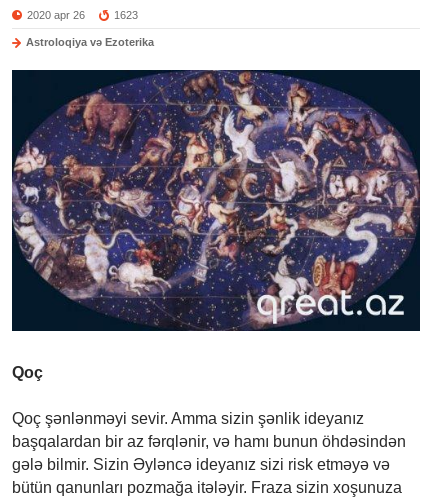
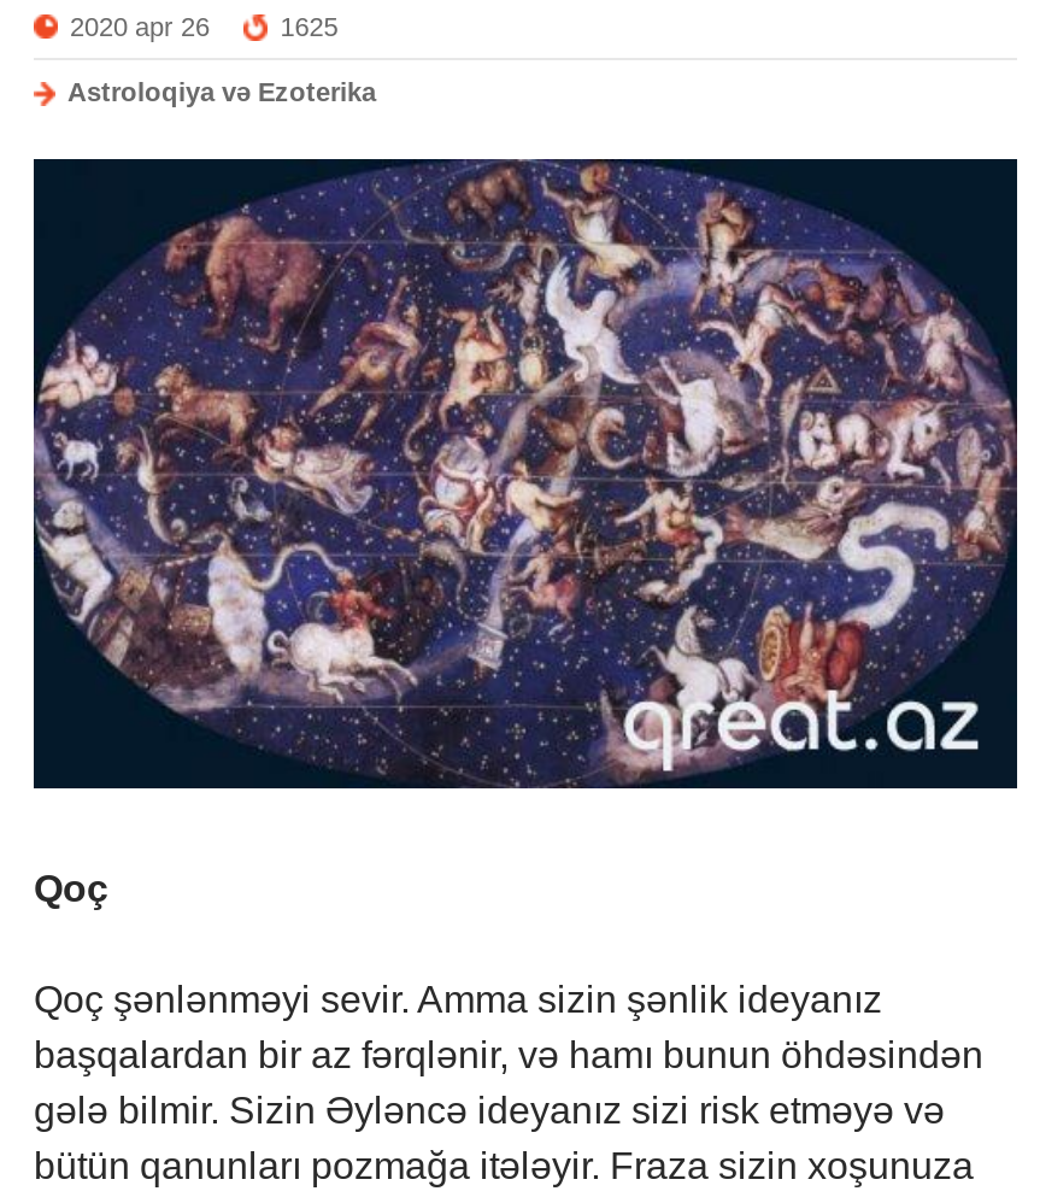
- 1623
+ 1625
